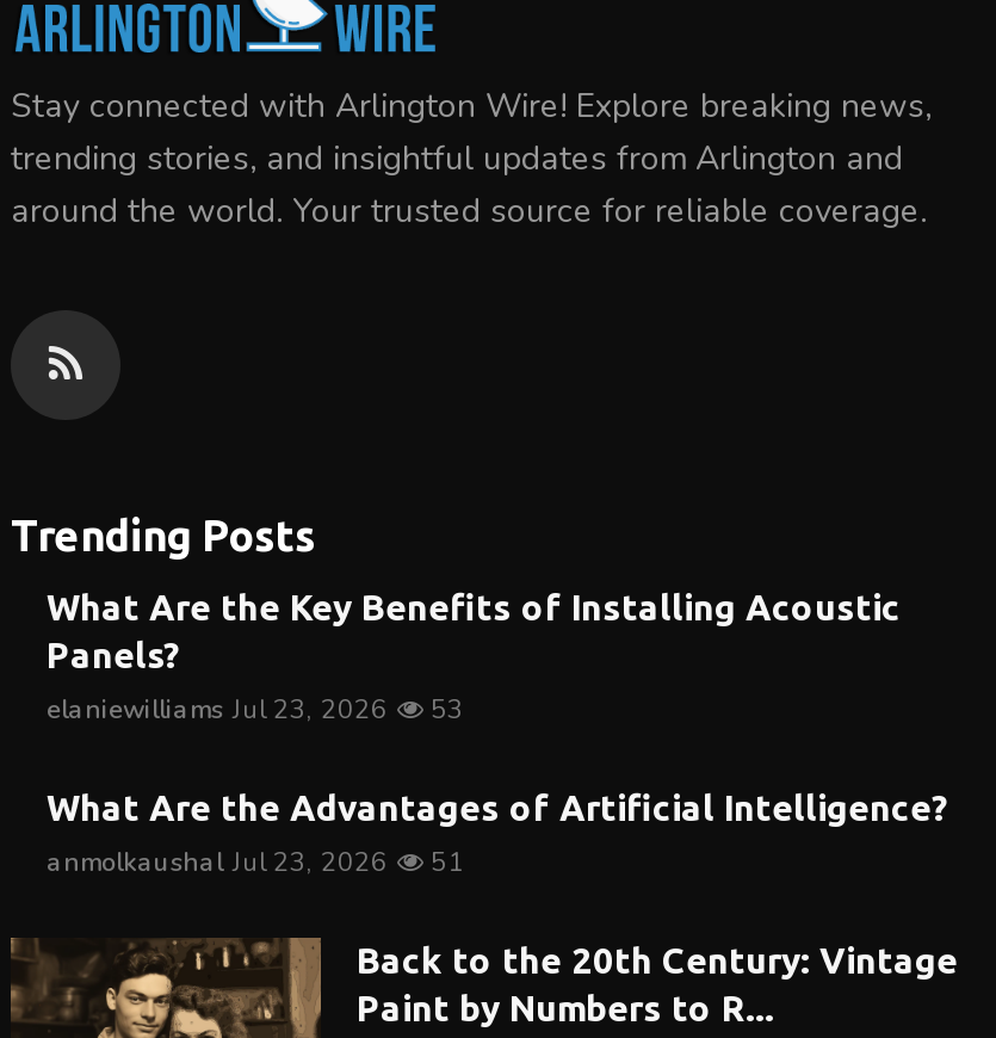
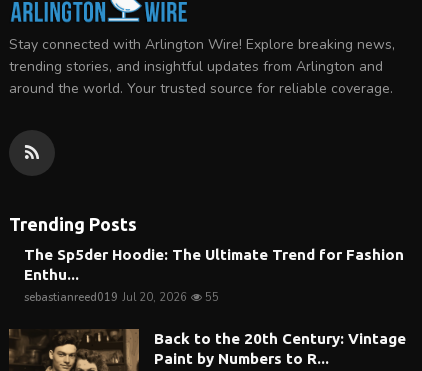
- What Are the Key Benefits of Installing Acoustic
- Panels?
- elaniewilliams Jul 23, 2026
- 53
- What Are the Advantages of Artificial Intelligence?
- anmolkaushal Jul 23, 2026
- 51
+ The Sp5der Hoodie: The Ultimate Trend for Fashion
+ Enthu...
+ sebastianreed019 Jul 20, 2026
+ 55
